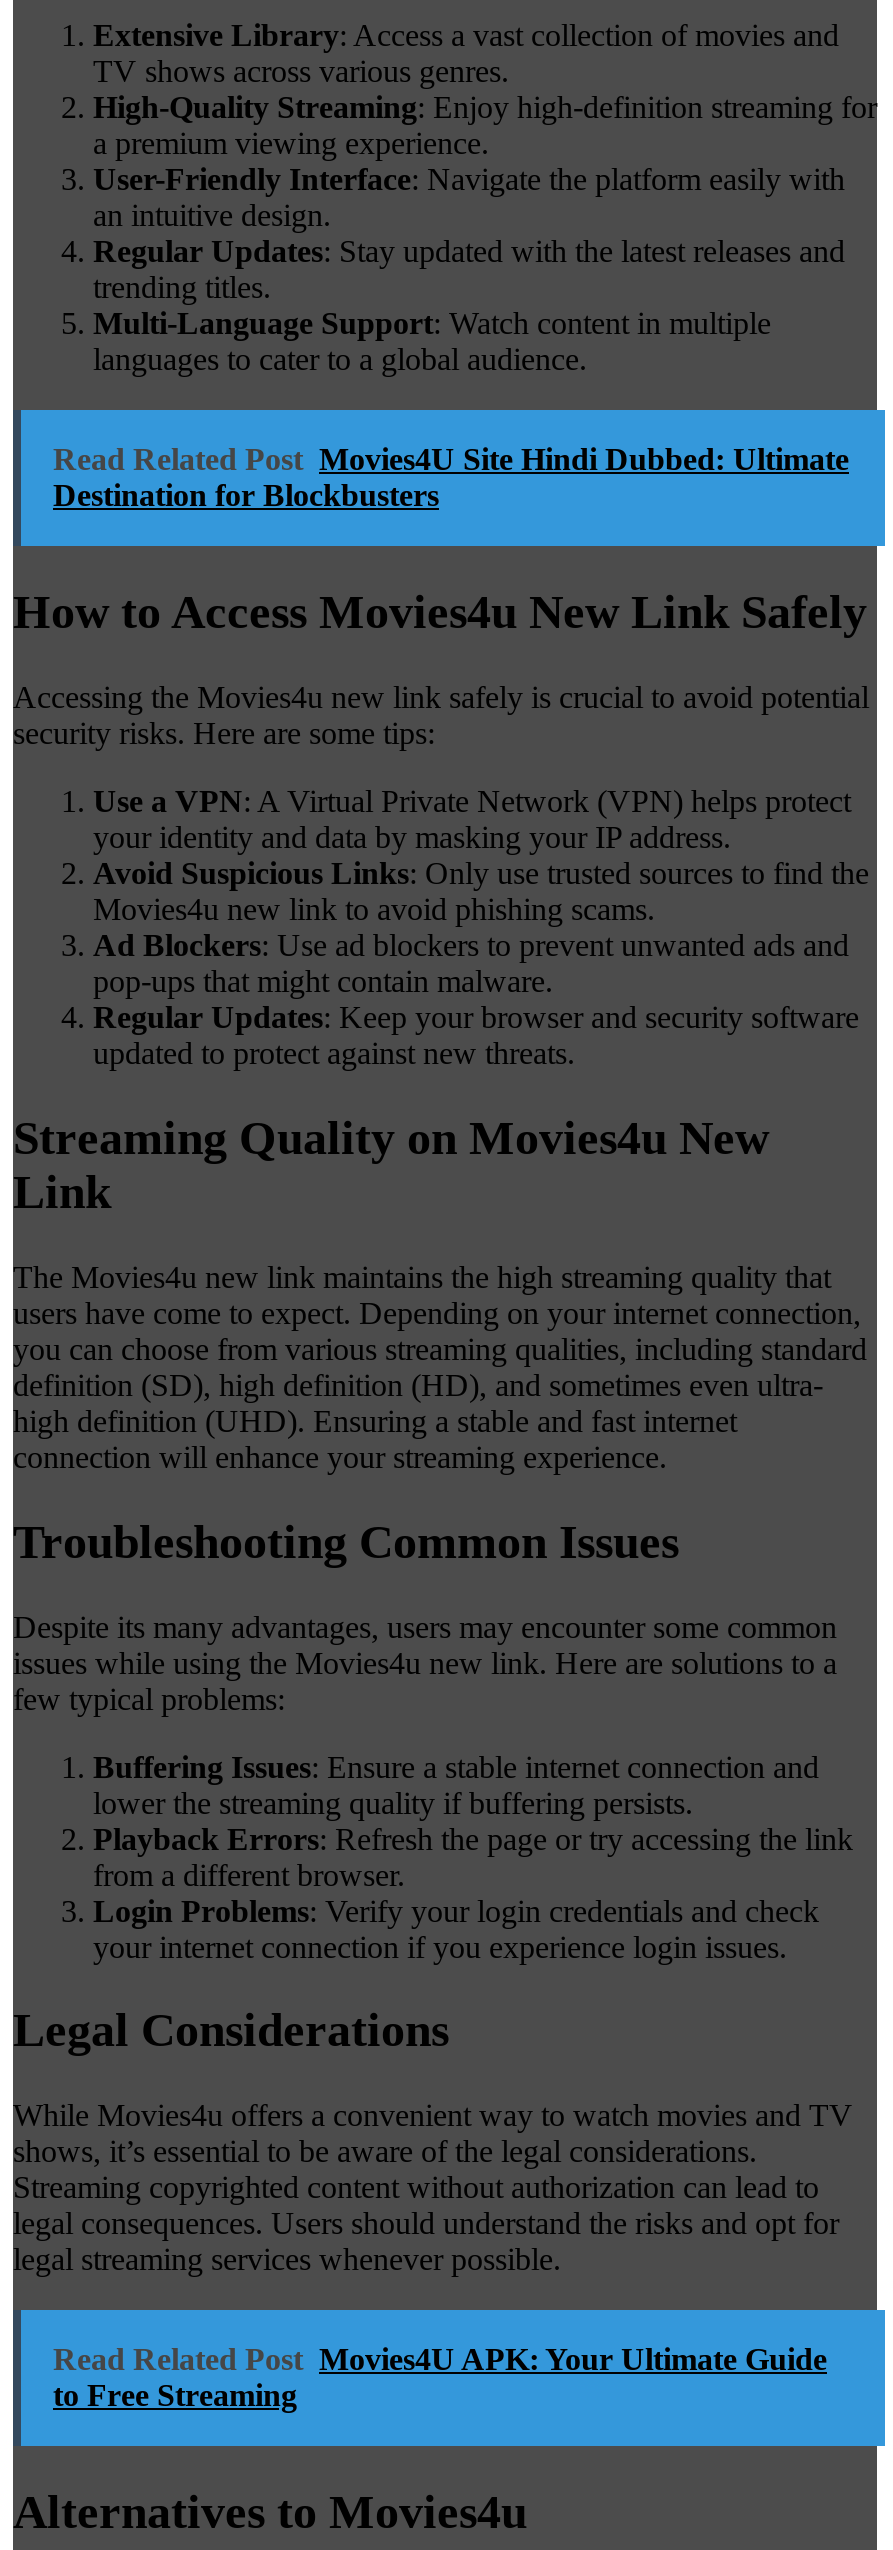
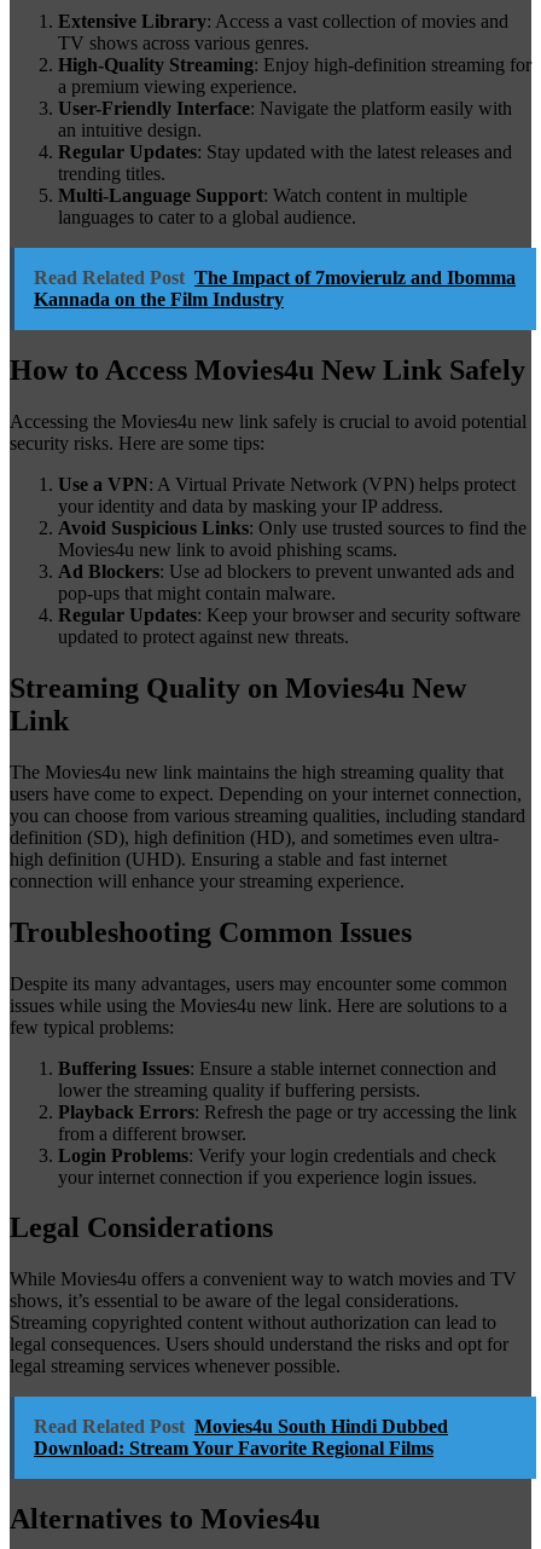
- Read Related Post Movies4U Site Hindi Dubbed: Ultimate
- Destination for Blockbusters
+ Read Related Post The Impact of 7movierulz and Ibomma
+ Kannada on the Film Industry

- Read Related Post Movies4U APK: Your Ultimate Guide
- to Free Streaming
+ Read Related Post Movies4u South Hindi Dubbed
+ Download: Stream Your Favorite Regional Films
